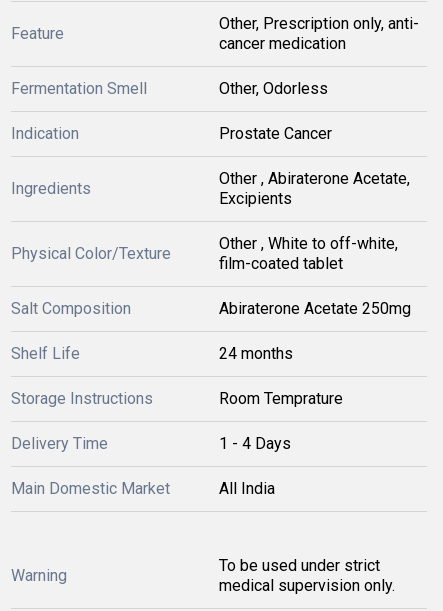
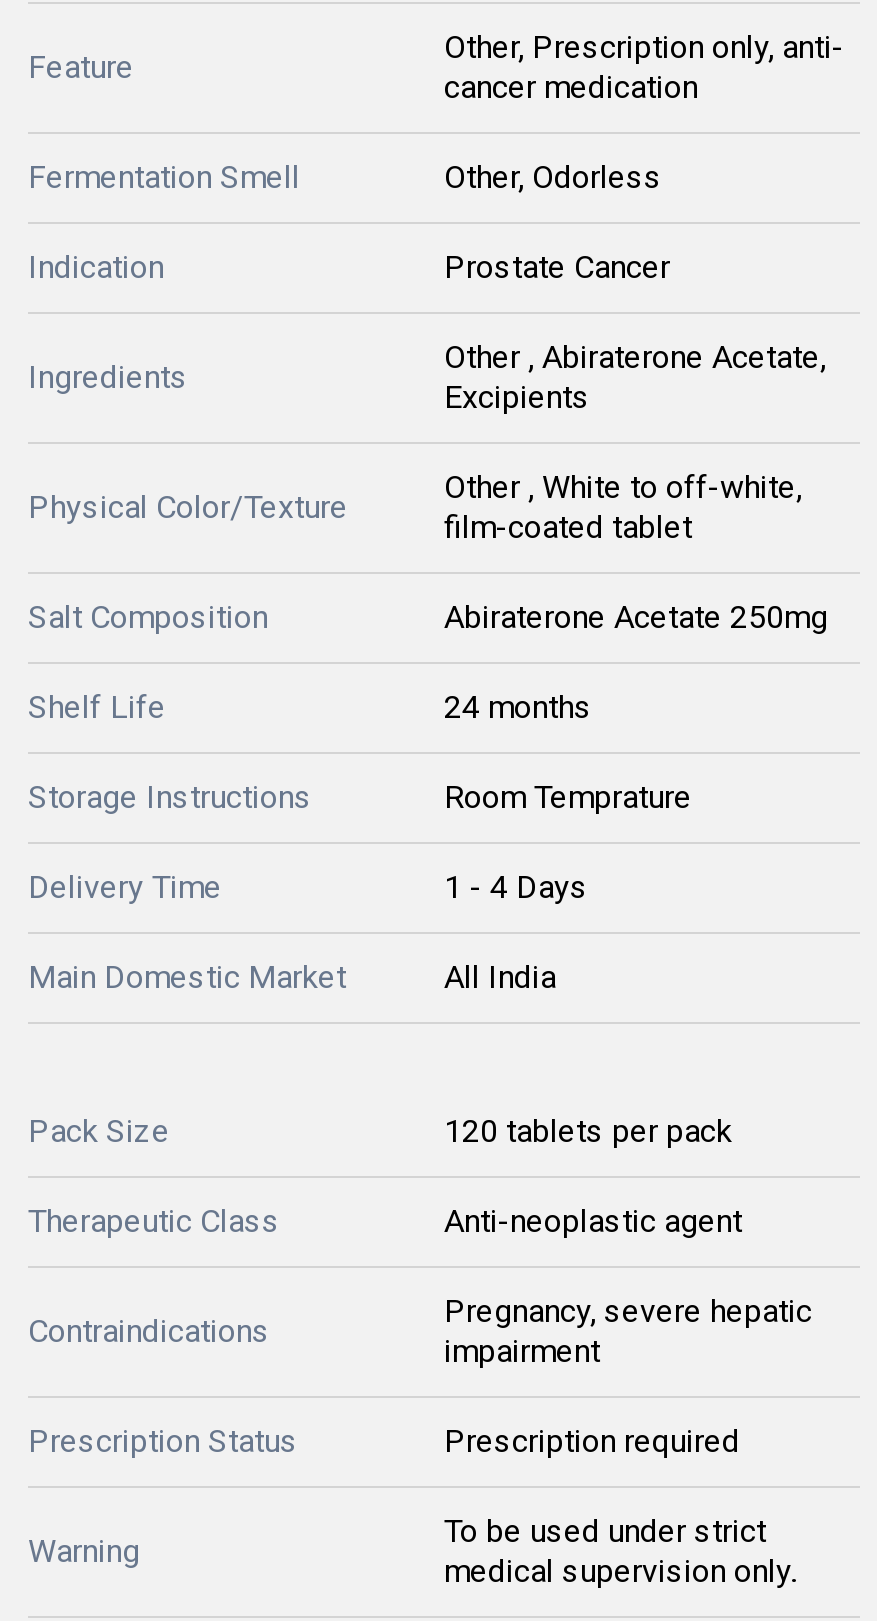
+ Pack Size
+ 120 tablets per pack
+ Therapeutic Class
+ Anti-neoplastic agent
+ Contraindications

+ Pregnancy, severe hepatic
+ impairment
+ Prescription Status
+ Prescription required
